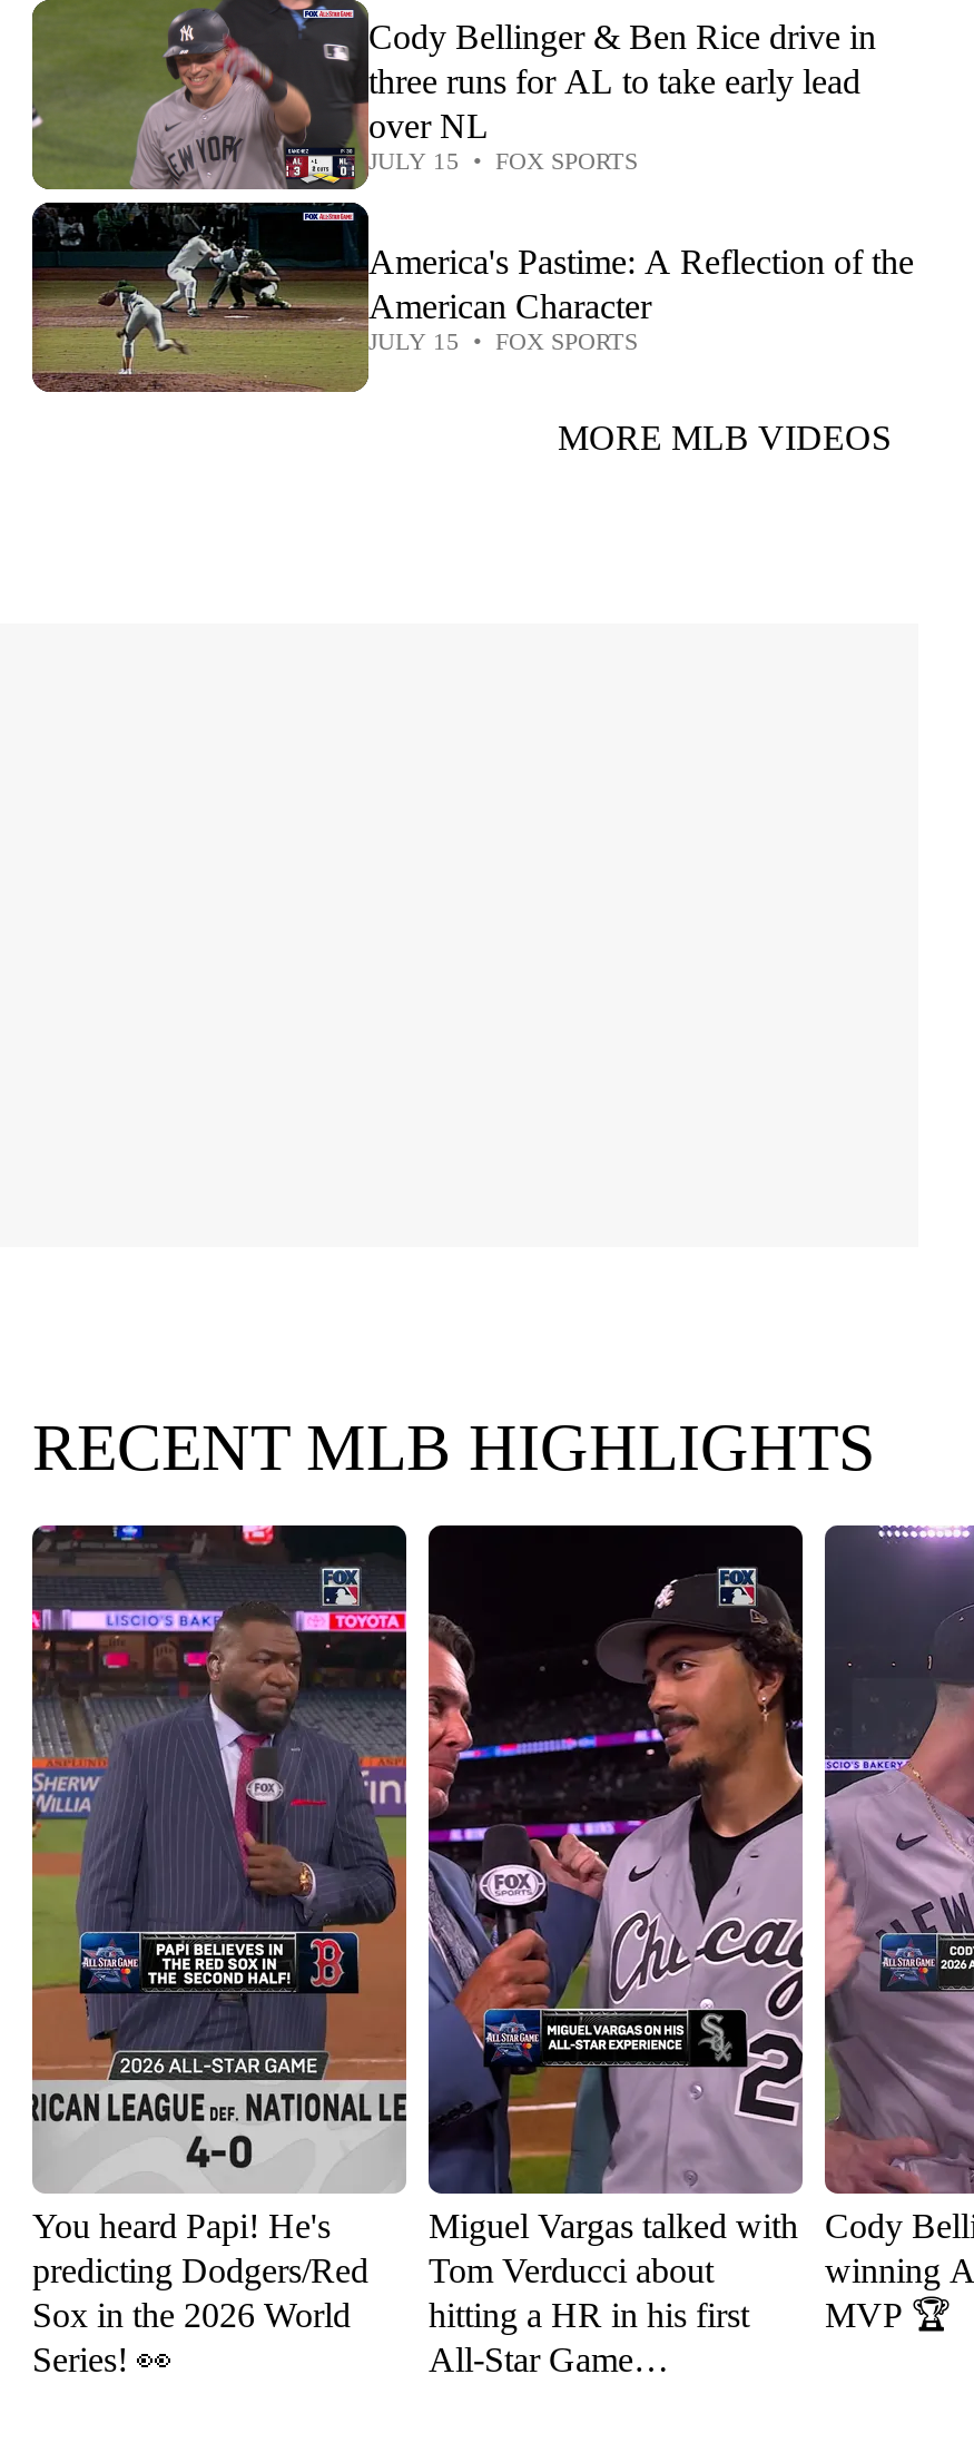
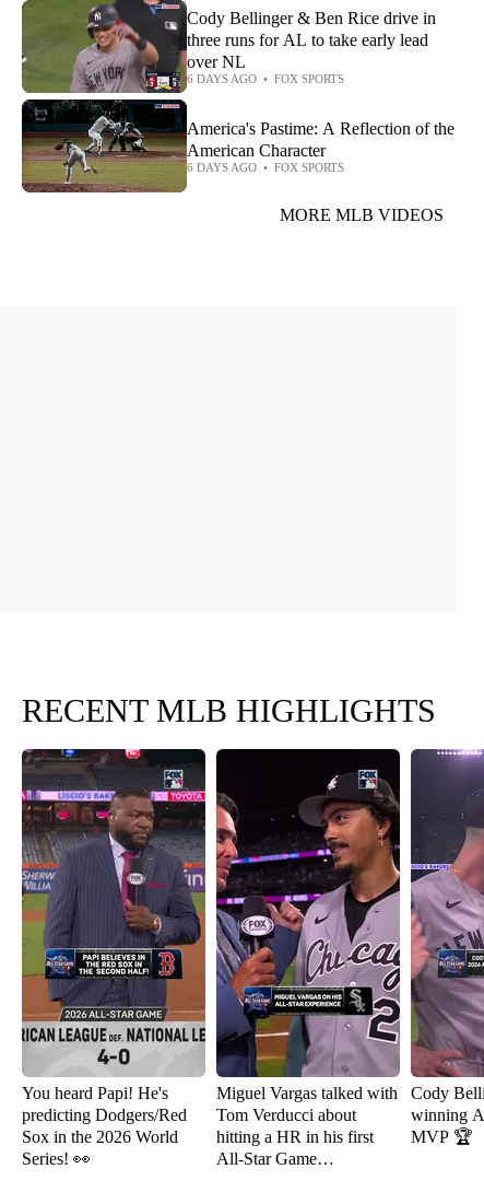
- JULY 15 • FOX SPORTS
+ 6 DAYS AGO • FOX SPORTS

- JULY 15 • FOX SPORTS
+ 6 DAYS AGO • FOX SPORTS
